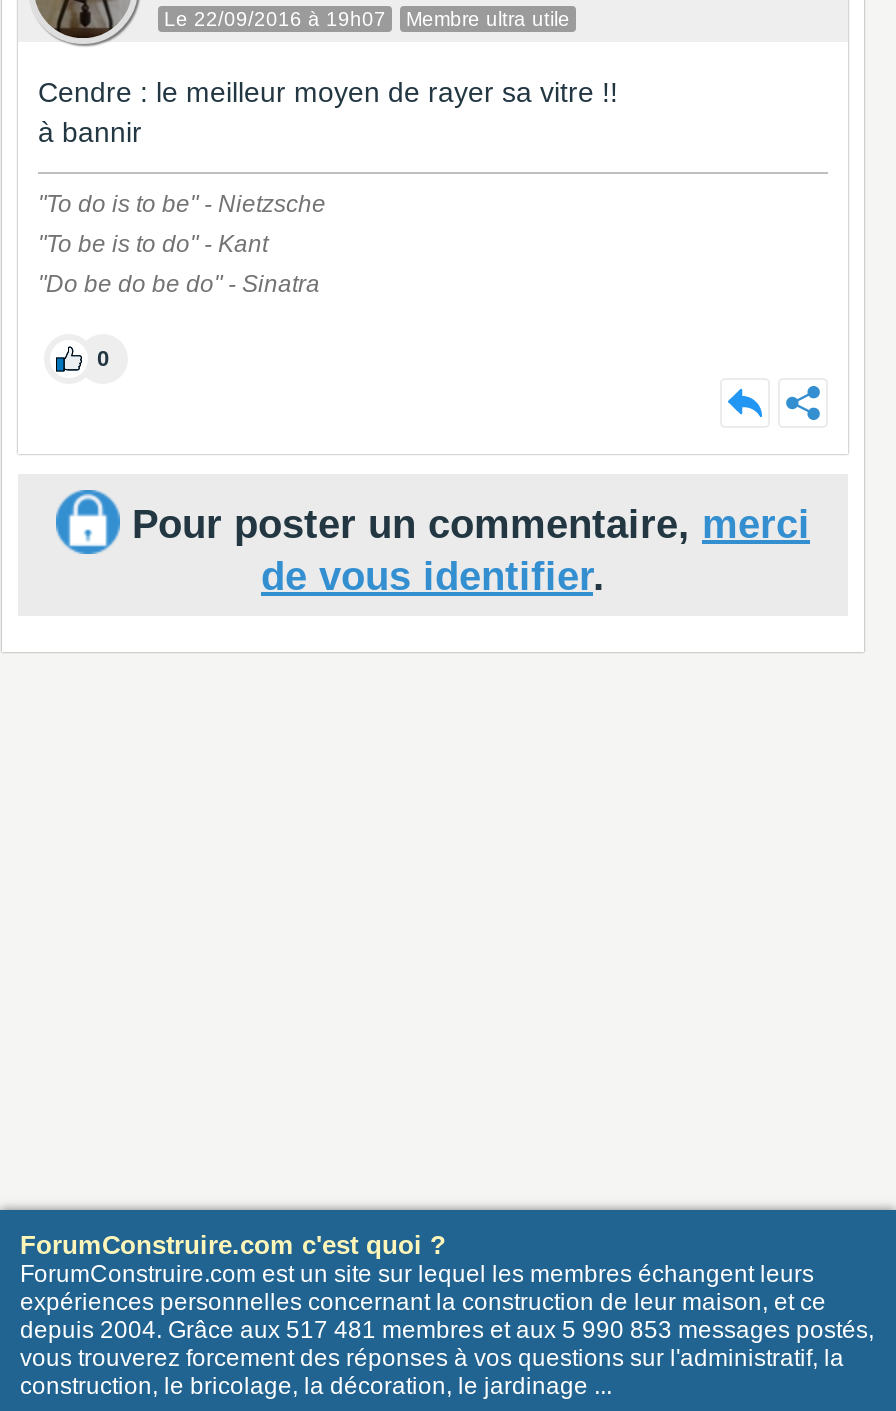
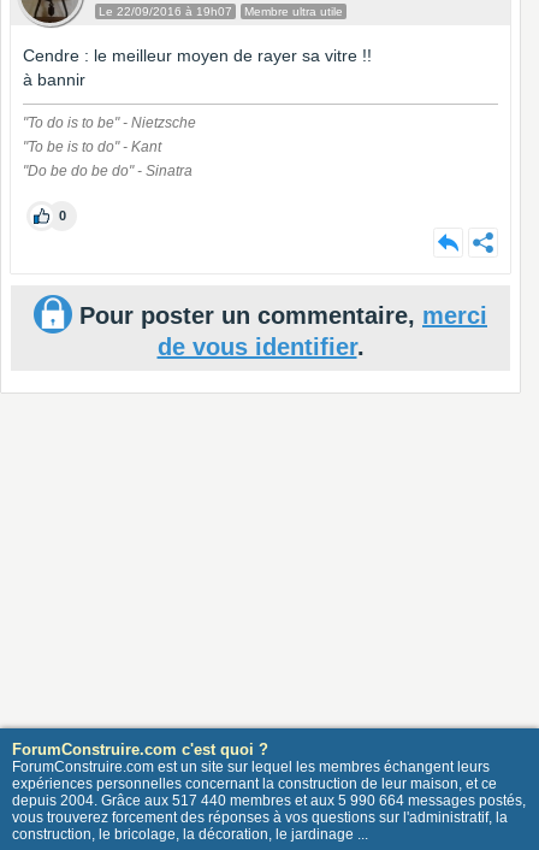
- depuis 2004. Grâce aux 517 481 membres et aux 5 990 853 messages postés,
+ depuis 2004. Grâce aux 517 440 membres et aux 5 990 664 messages postés,
